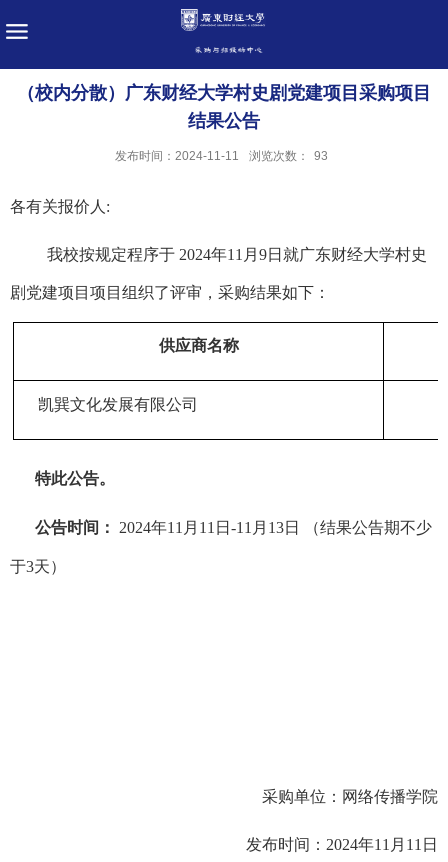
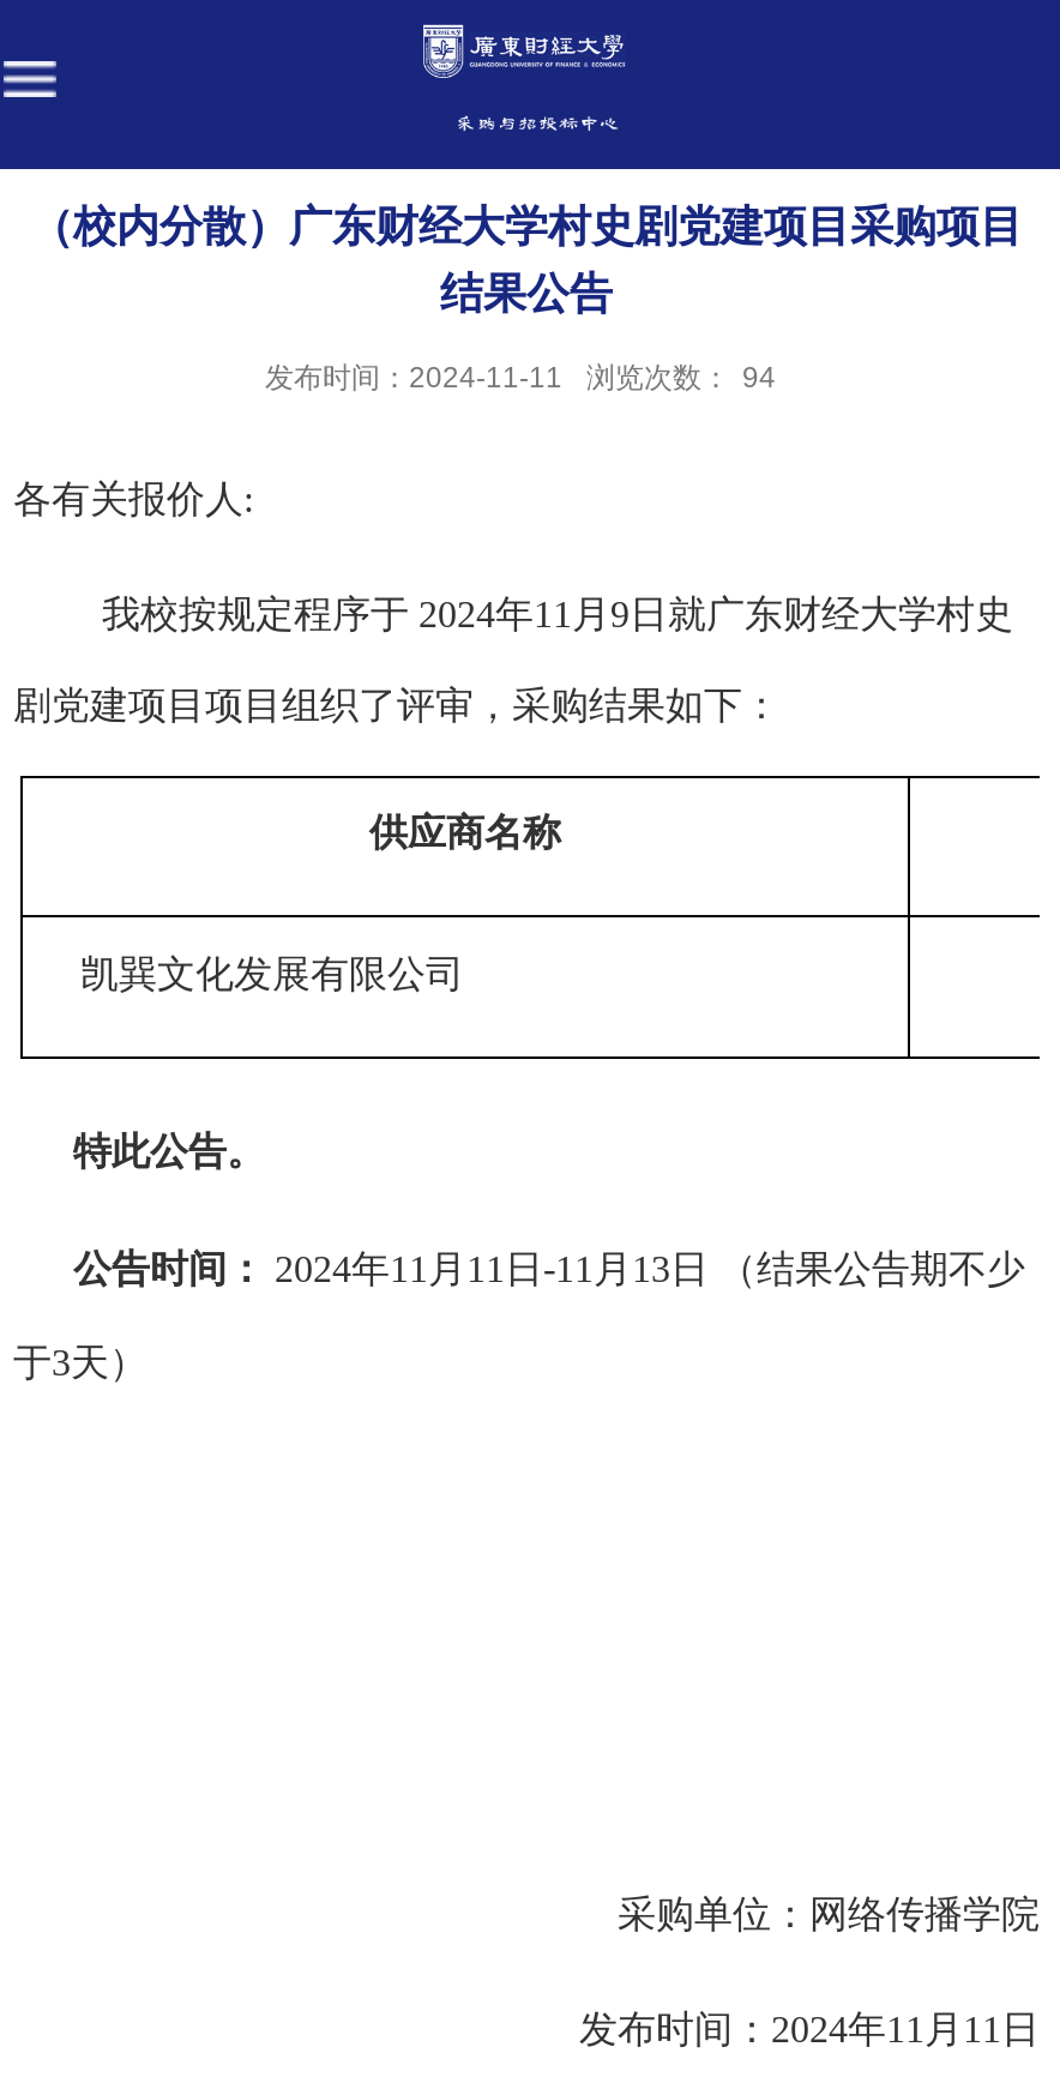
- 发布时间：2024-11-11 浏览次数： 93
+ 发布时间：2024-11-11 浏览次数： 94
